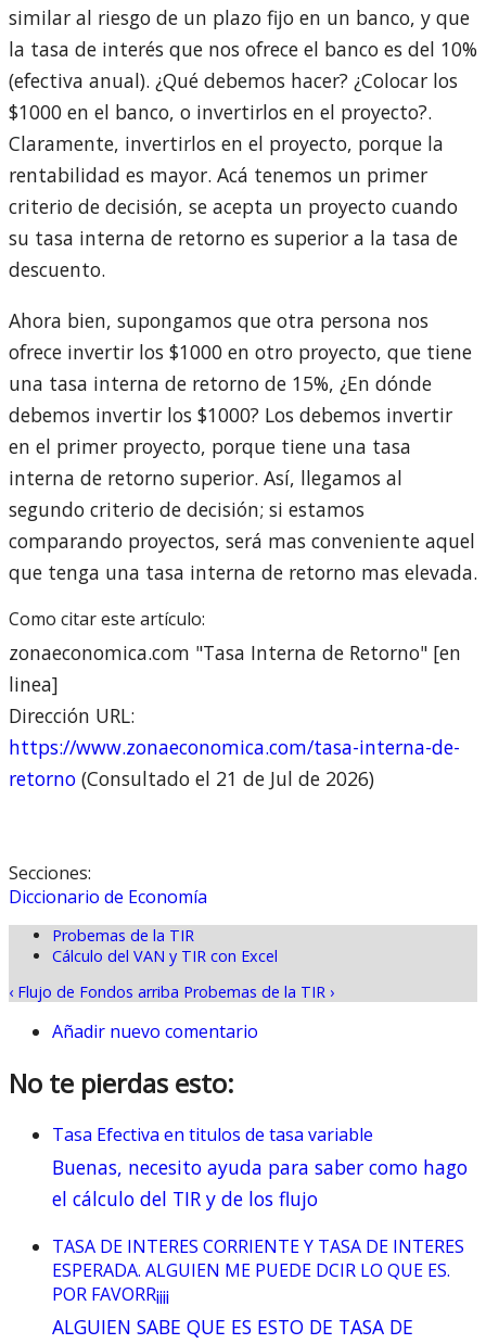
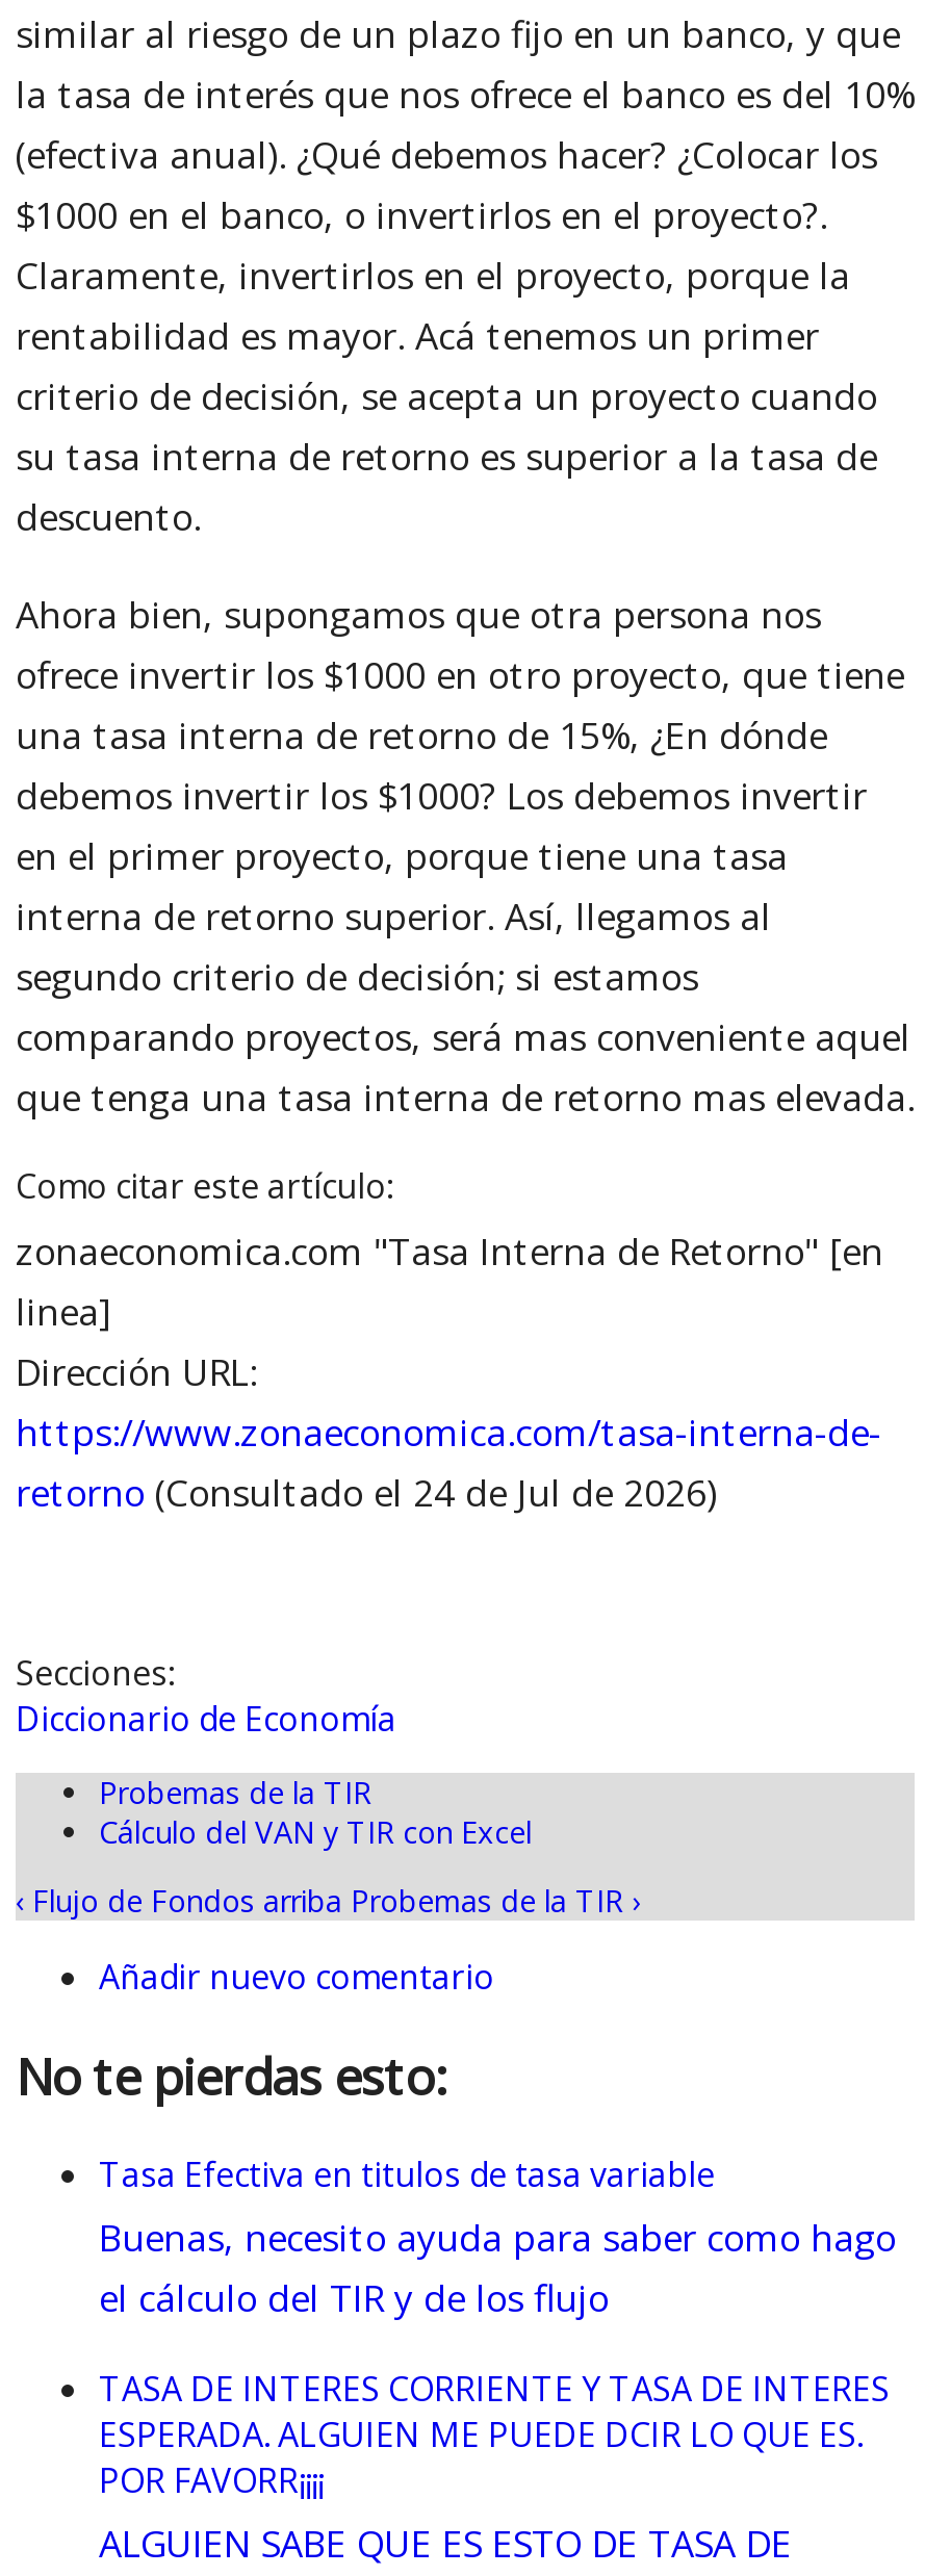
- retorno (Consultado el 21 de Jul de 2026)
+ retorno (Consultado el 24 de Jul de 2026)
